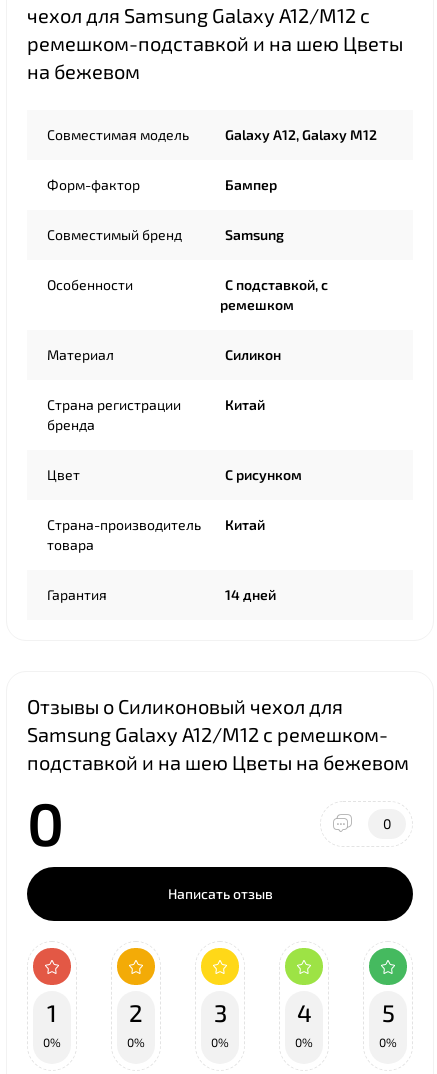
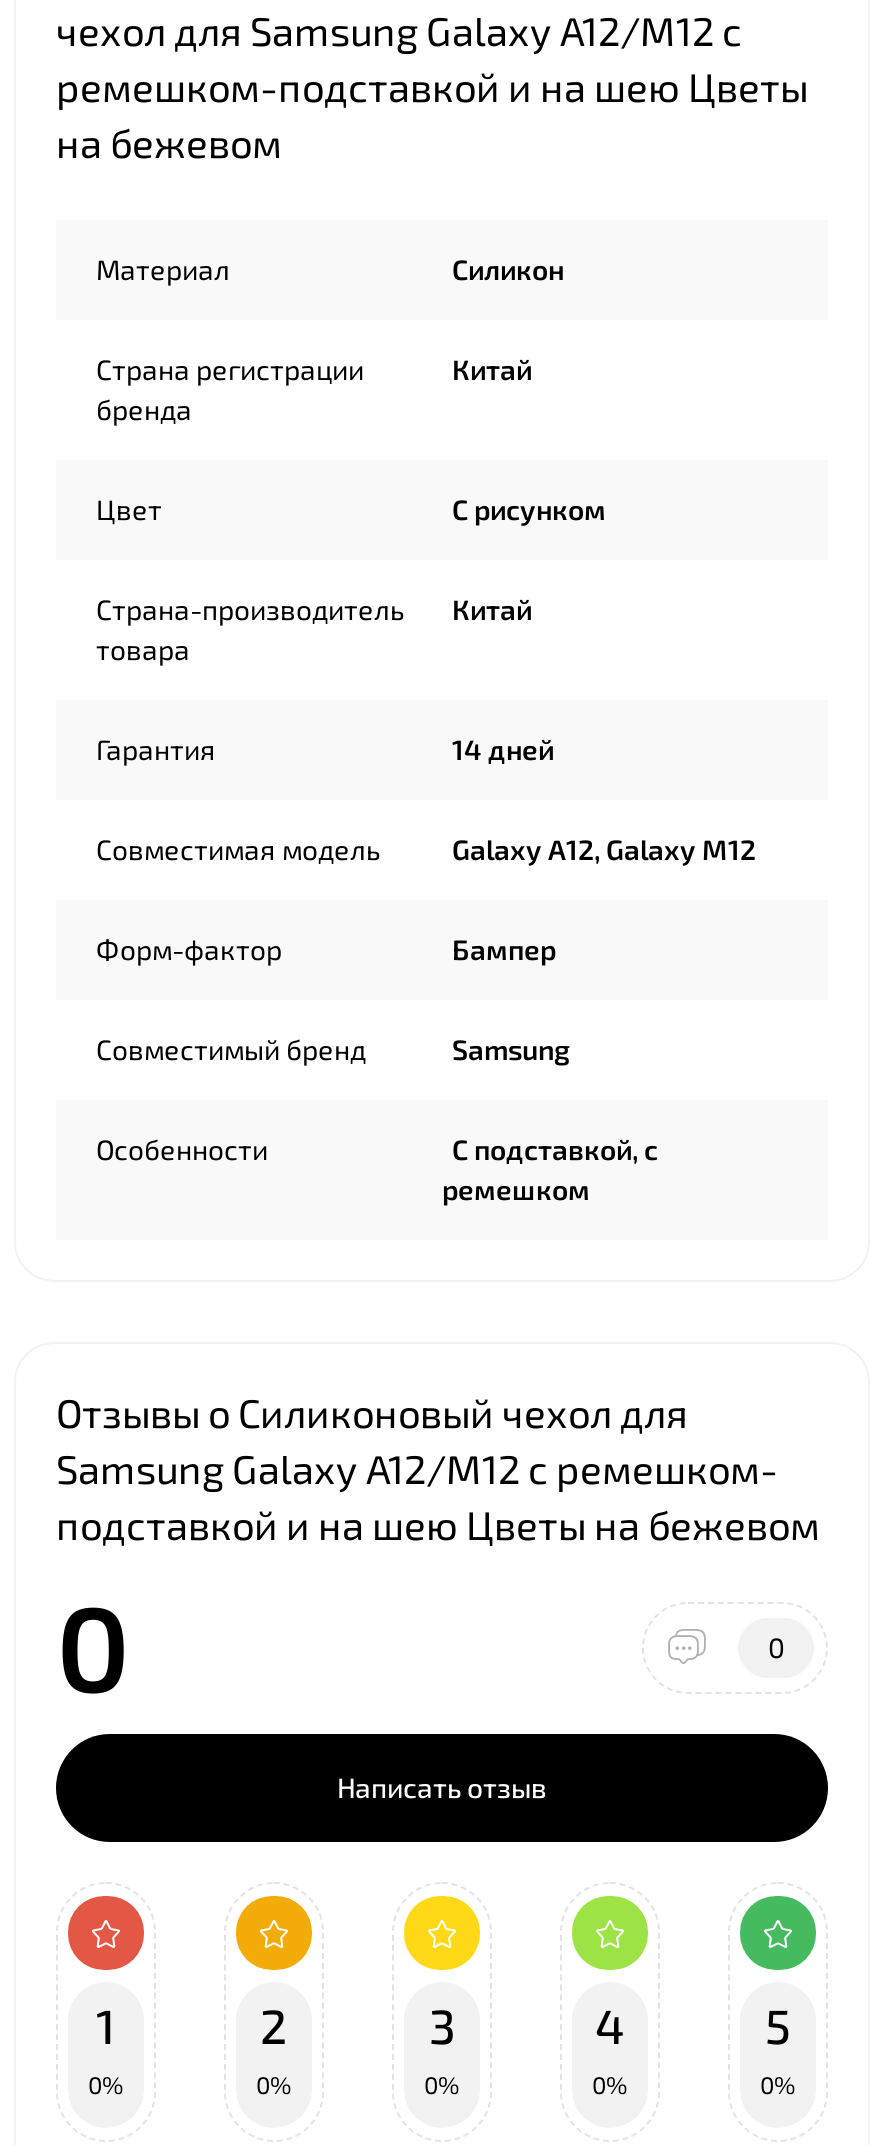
moved down: Совместимая модель | Galaxy A12, Galaxy M12 | Форм-фактор | ... | С подставкой, с | ремешком

moved up: Материал | Силикон | Страна регистрации | ... | Гарантия | 14 дней
